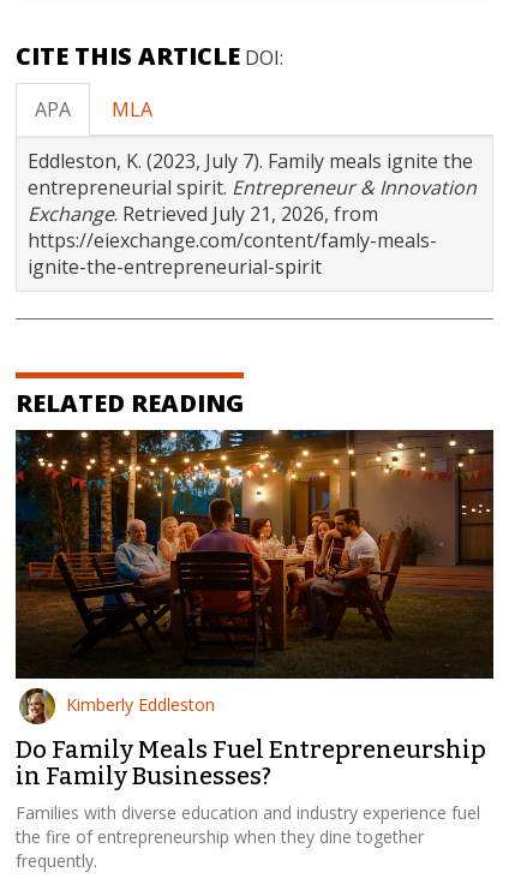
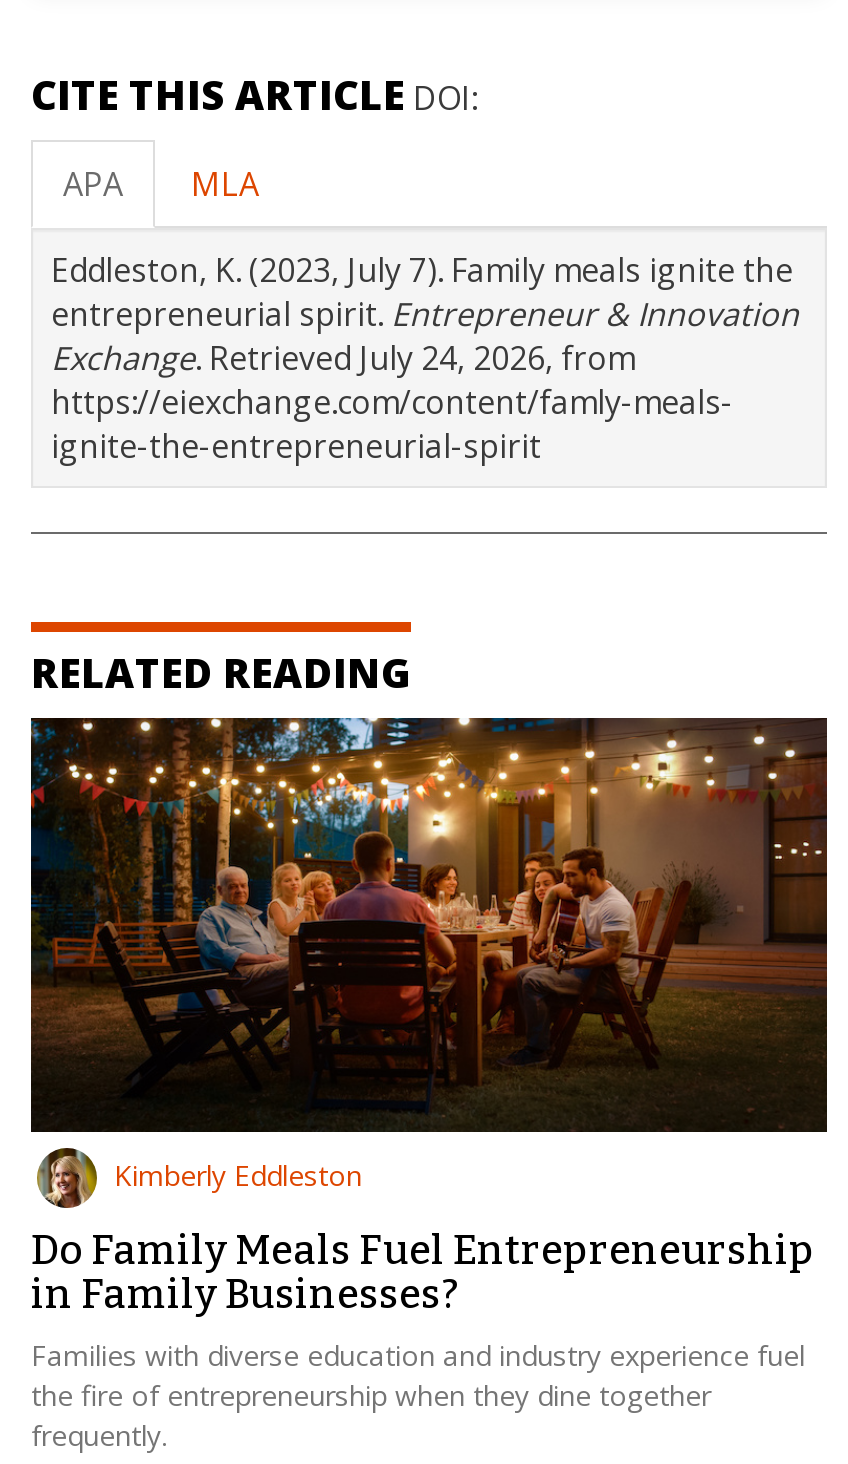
- Exchange. Retrieved July 21, 2026, from
+ Exchange. Retrieved July 24, 2026, from
